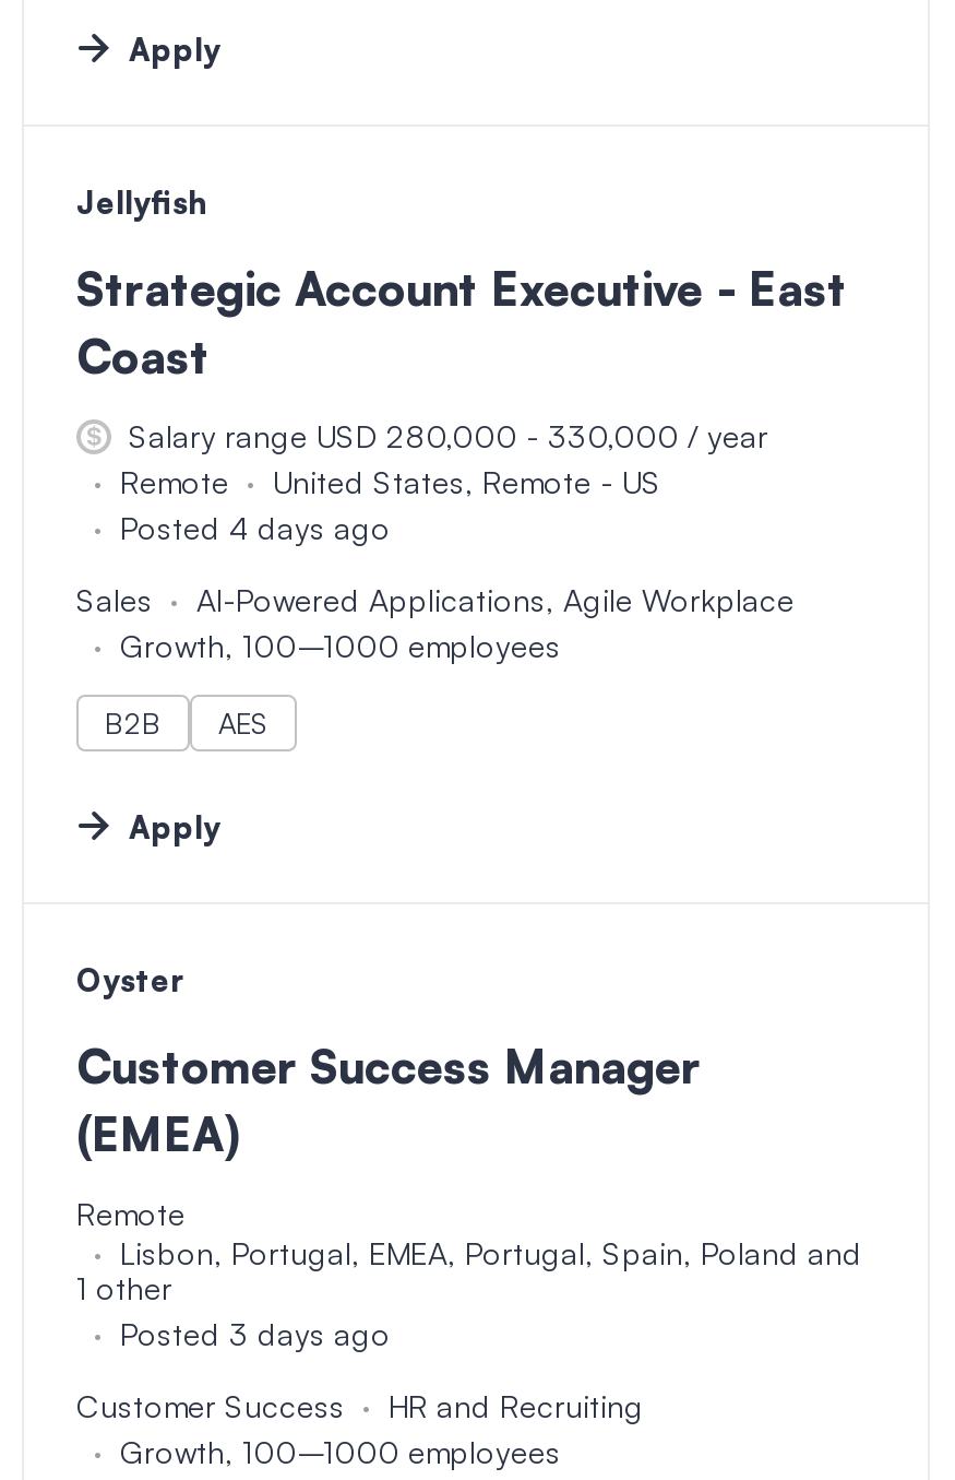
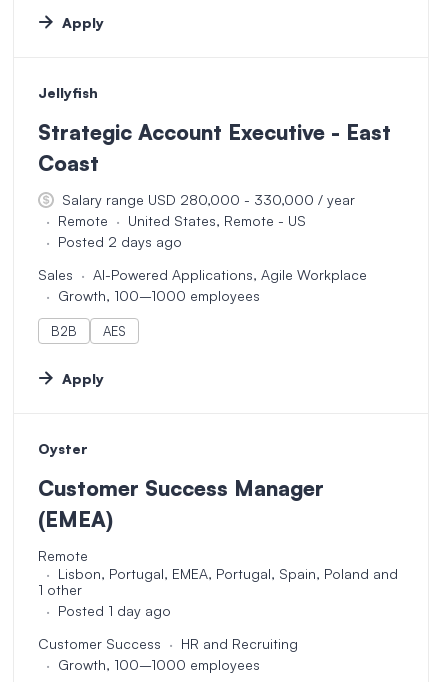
- Posted 4 days ago
+ Posted 2 days ago

- Posted 3 days ago
+ Posted 1 day ago
